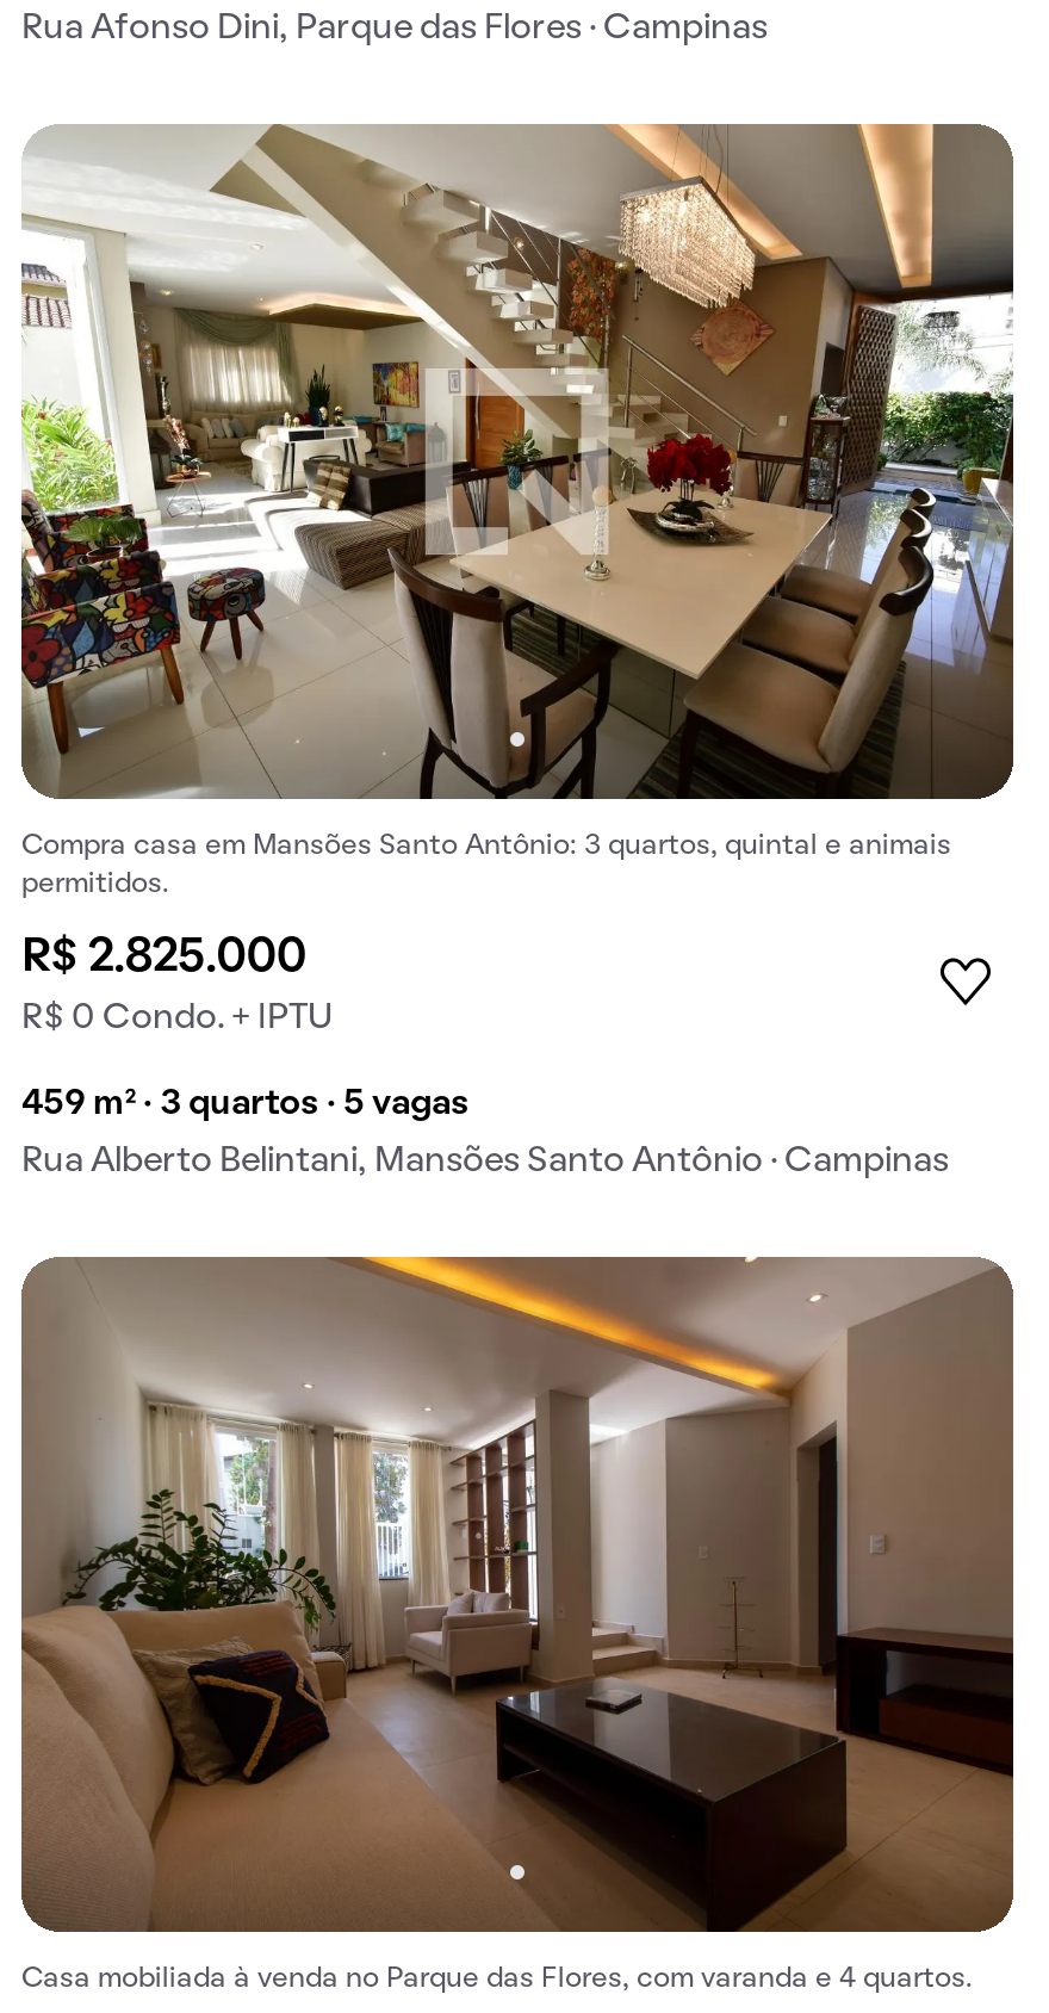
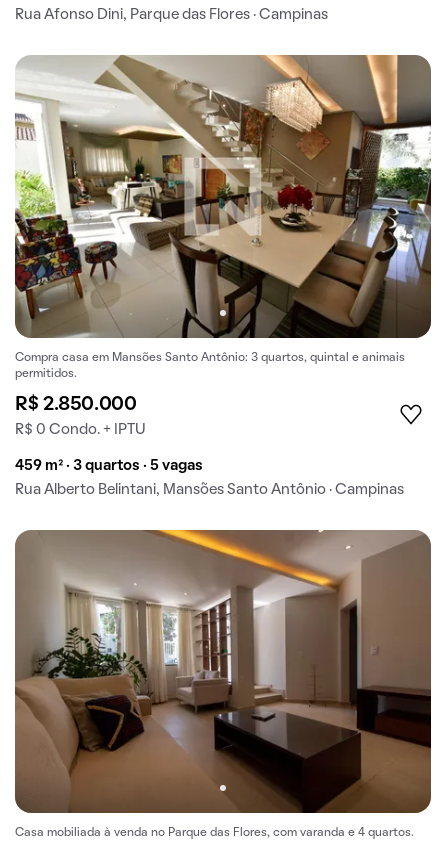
- R$ 2.825.000
+ R$ 2.850.000
